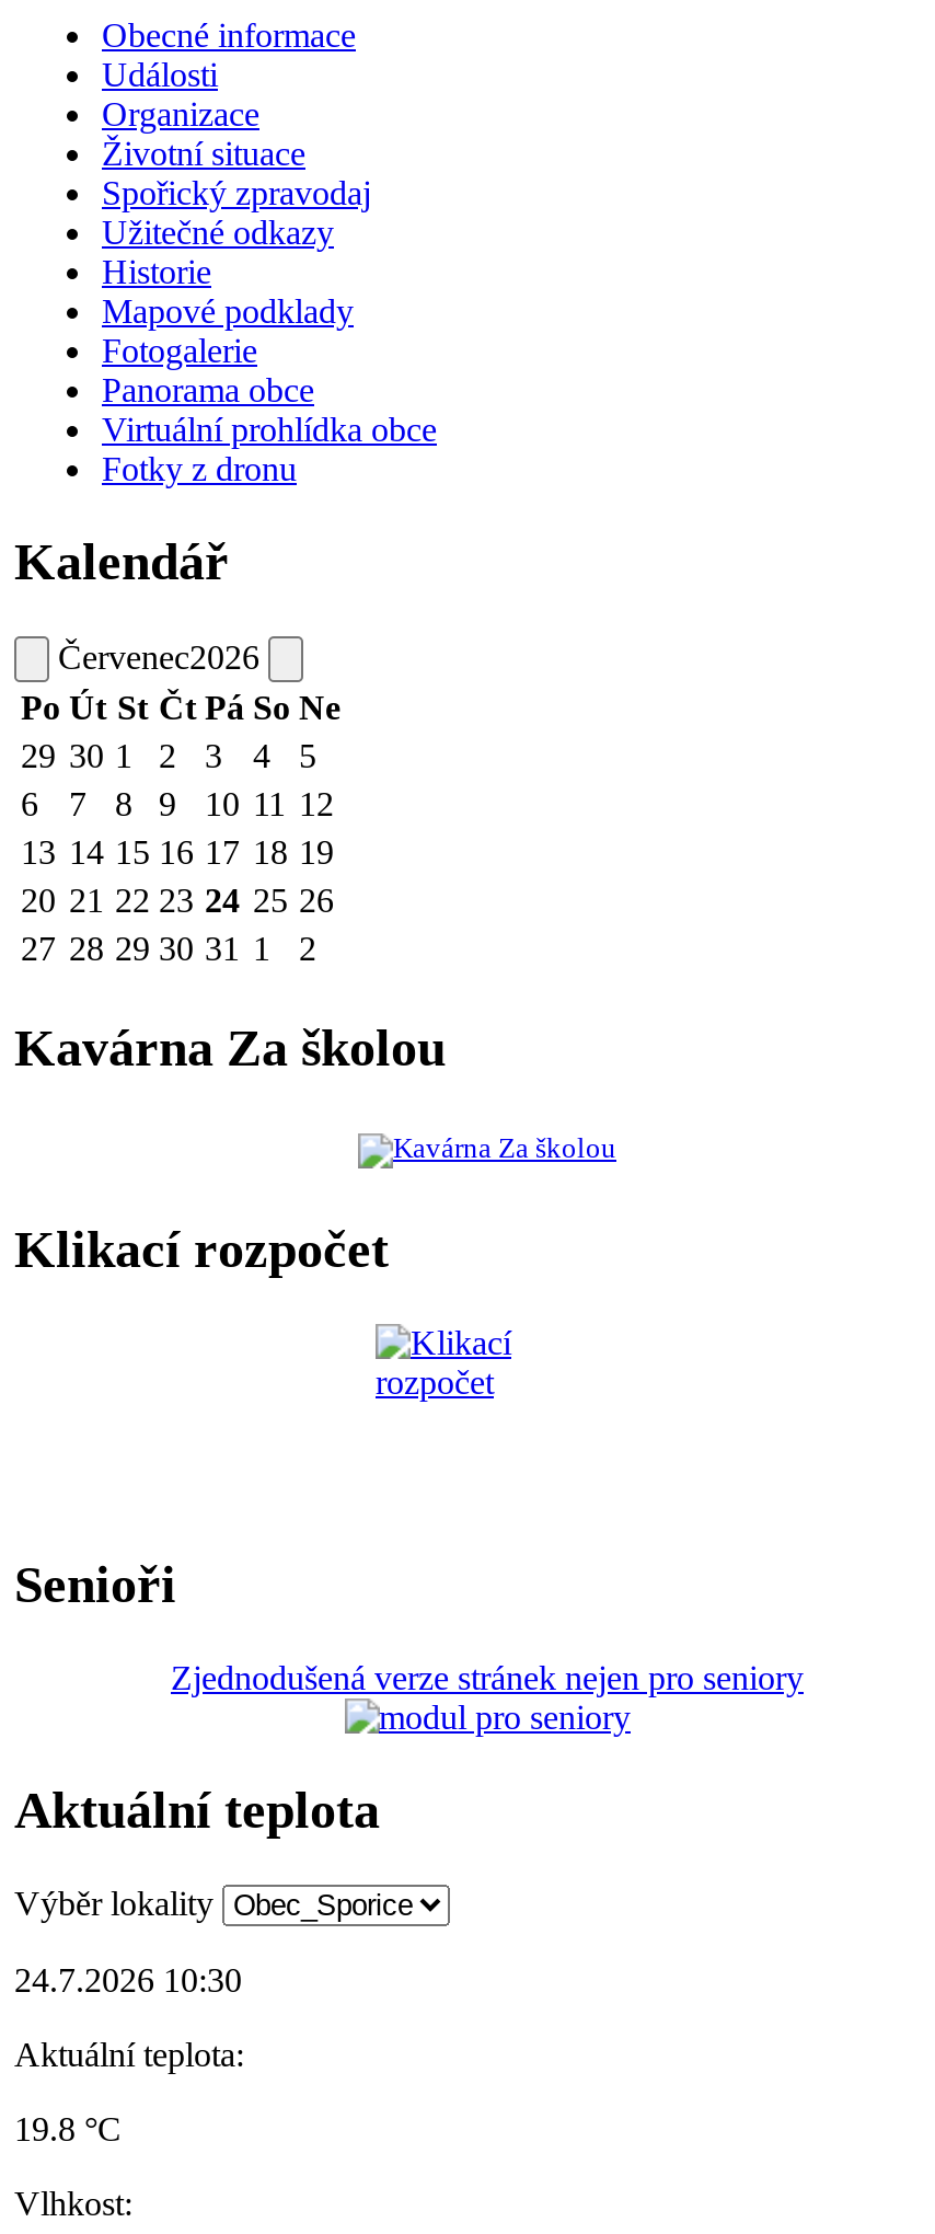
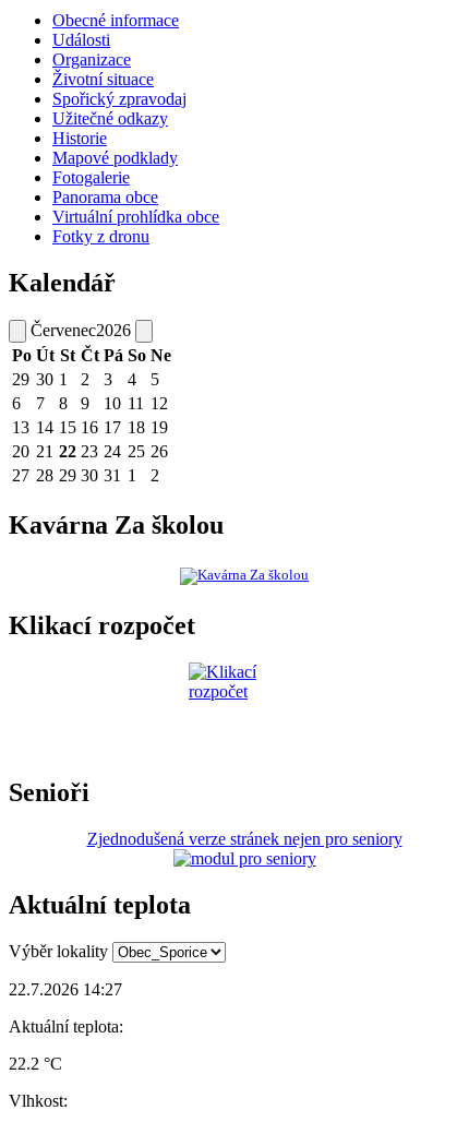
- 24.7.2026 10:30
+ 22.7.2026 14:27

- 19.8 °C
+ 22.2 °C
